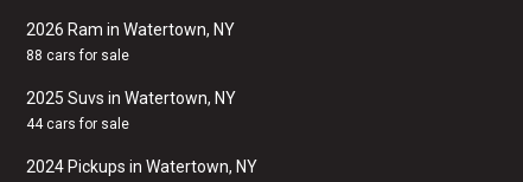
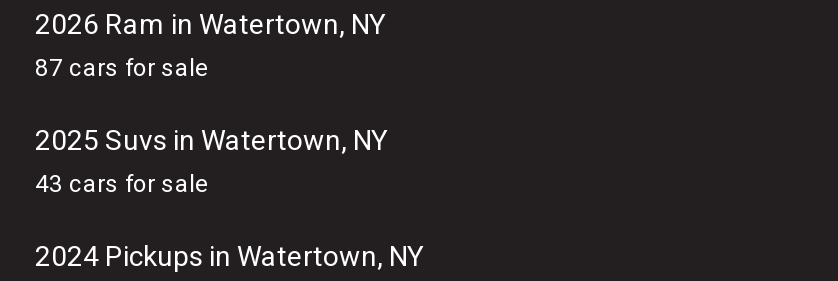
- 88 cars for sale
+ 87 cars for sale

- 44 cars for sale
+ 43 cars for sale
